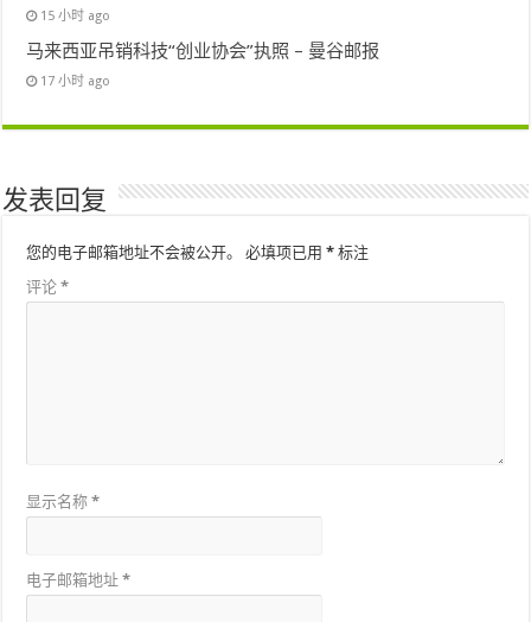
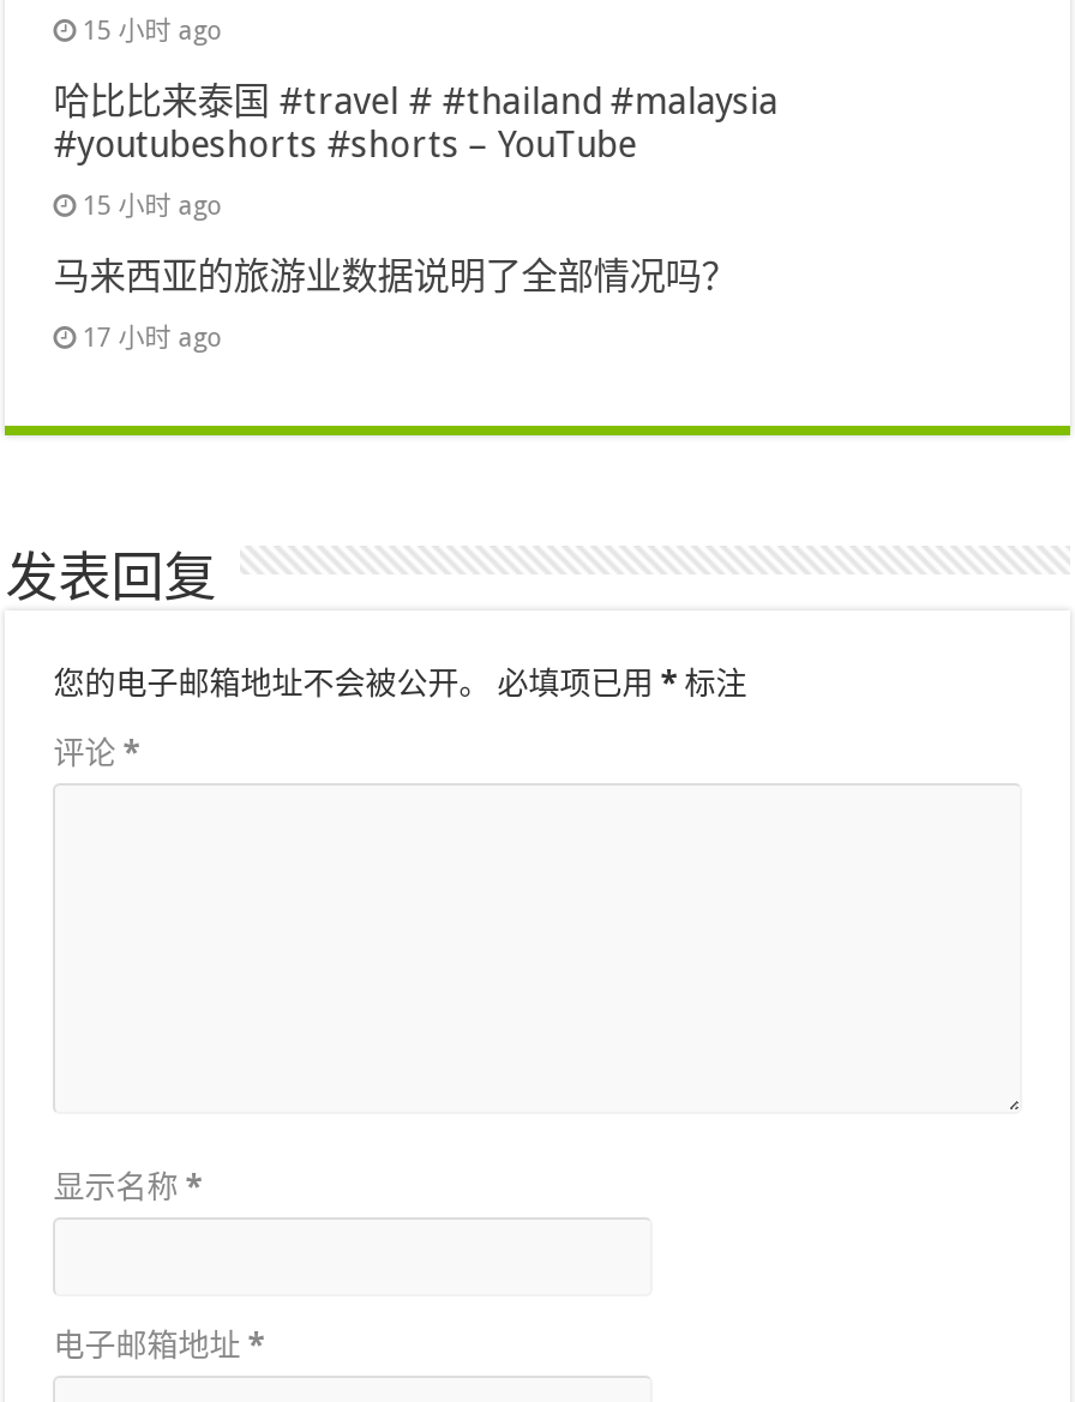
- 马来西亚吊销科技“创业协会”执照 – 曼谷邮报
+ 哈比比来泰国 #travel # #thailand #malaysia
+ #youtubeshorts #shorts – YouTube
+ 15 小时 ago
+ 马来西亚的旅游业数据说明了全部情况吗？
